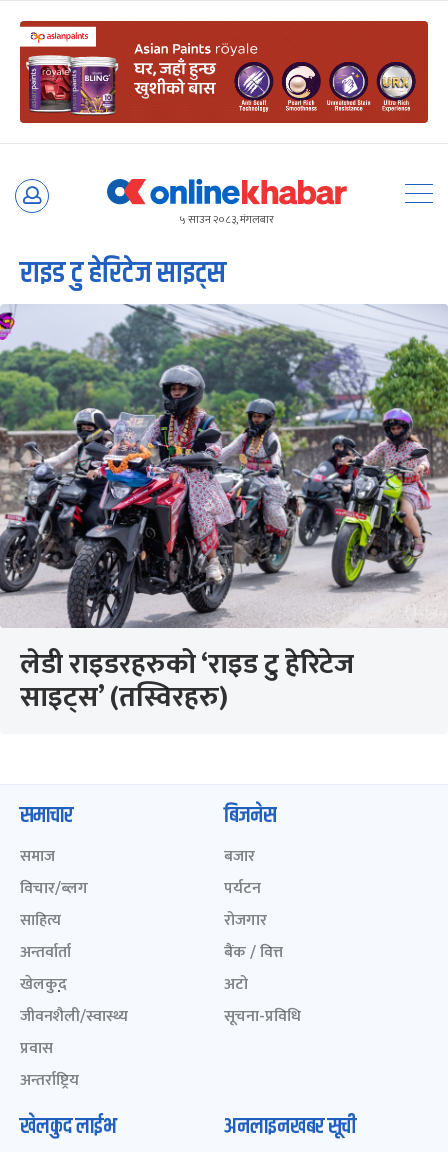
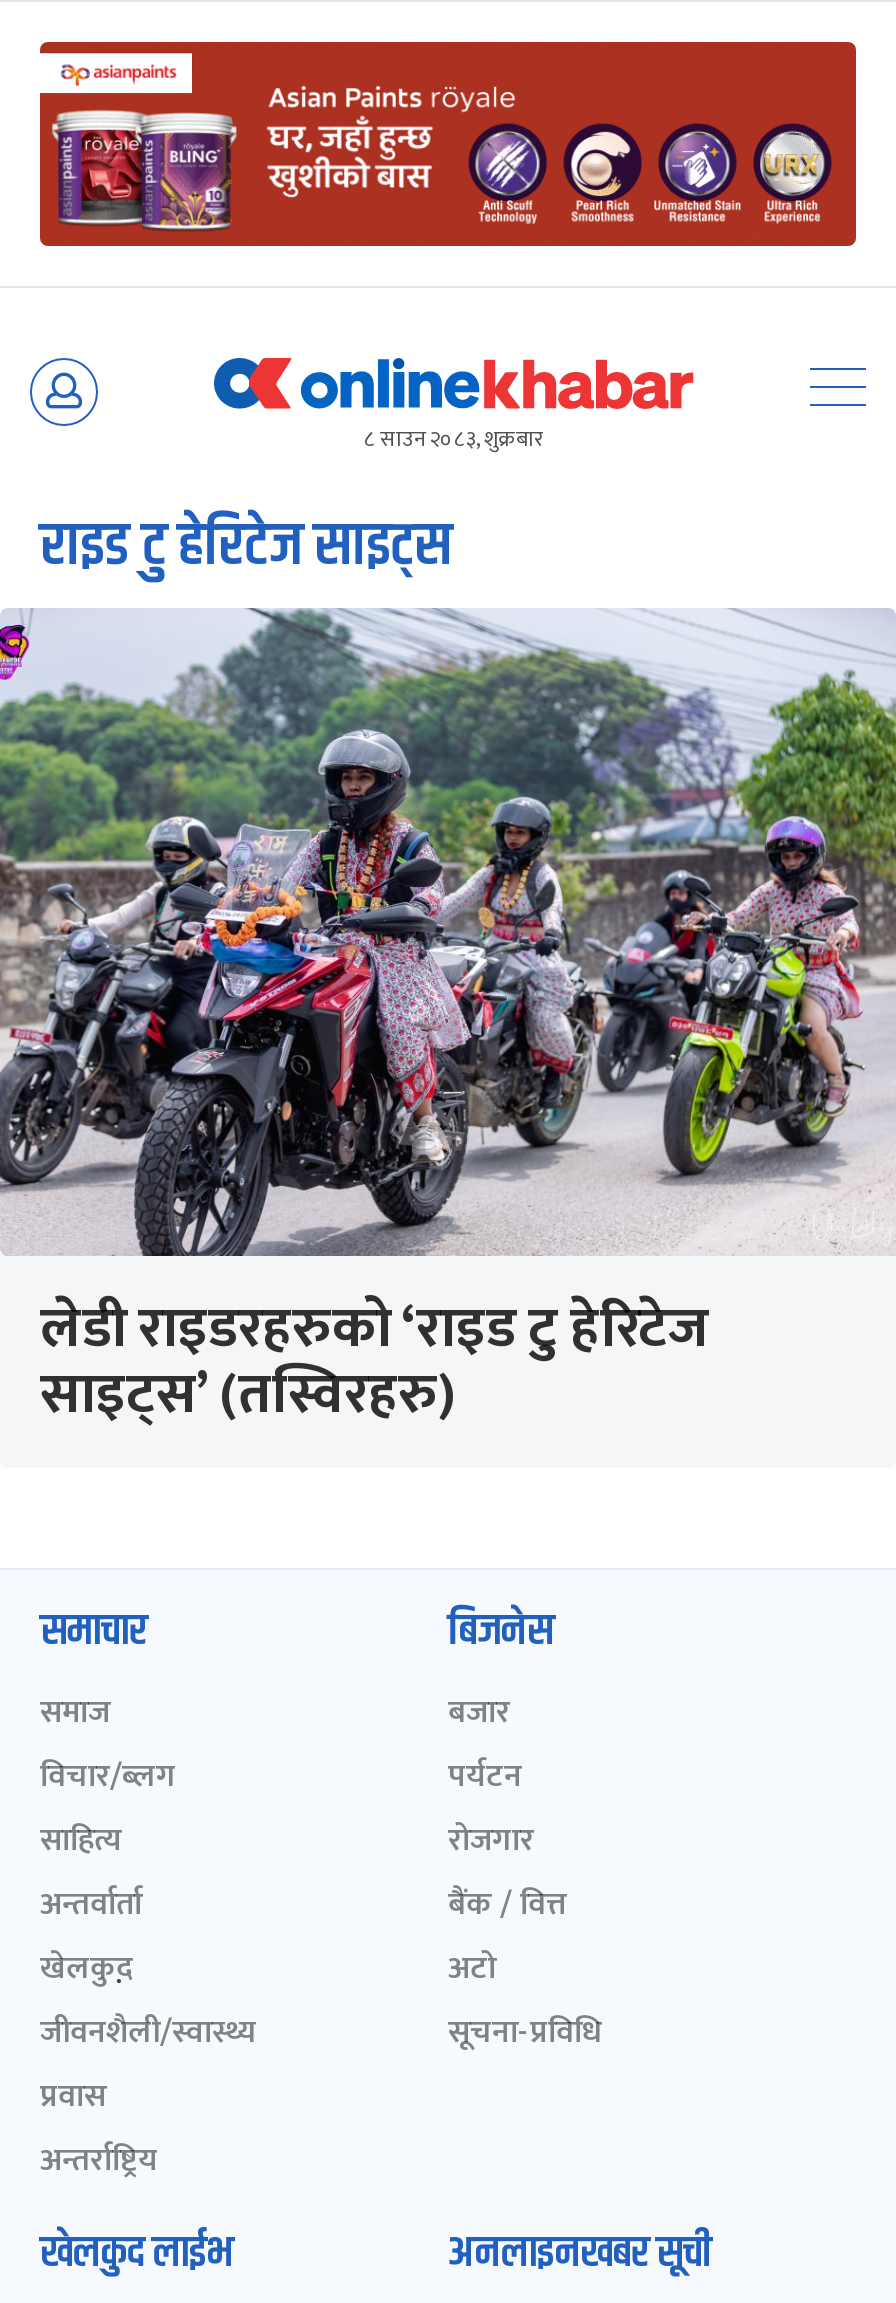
- ५ साउन २०८३, मंगलबार
+ ८ साउन २०८३, शुक्रबार
